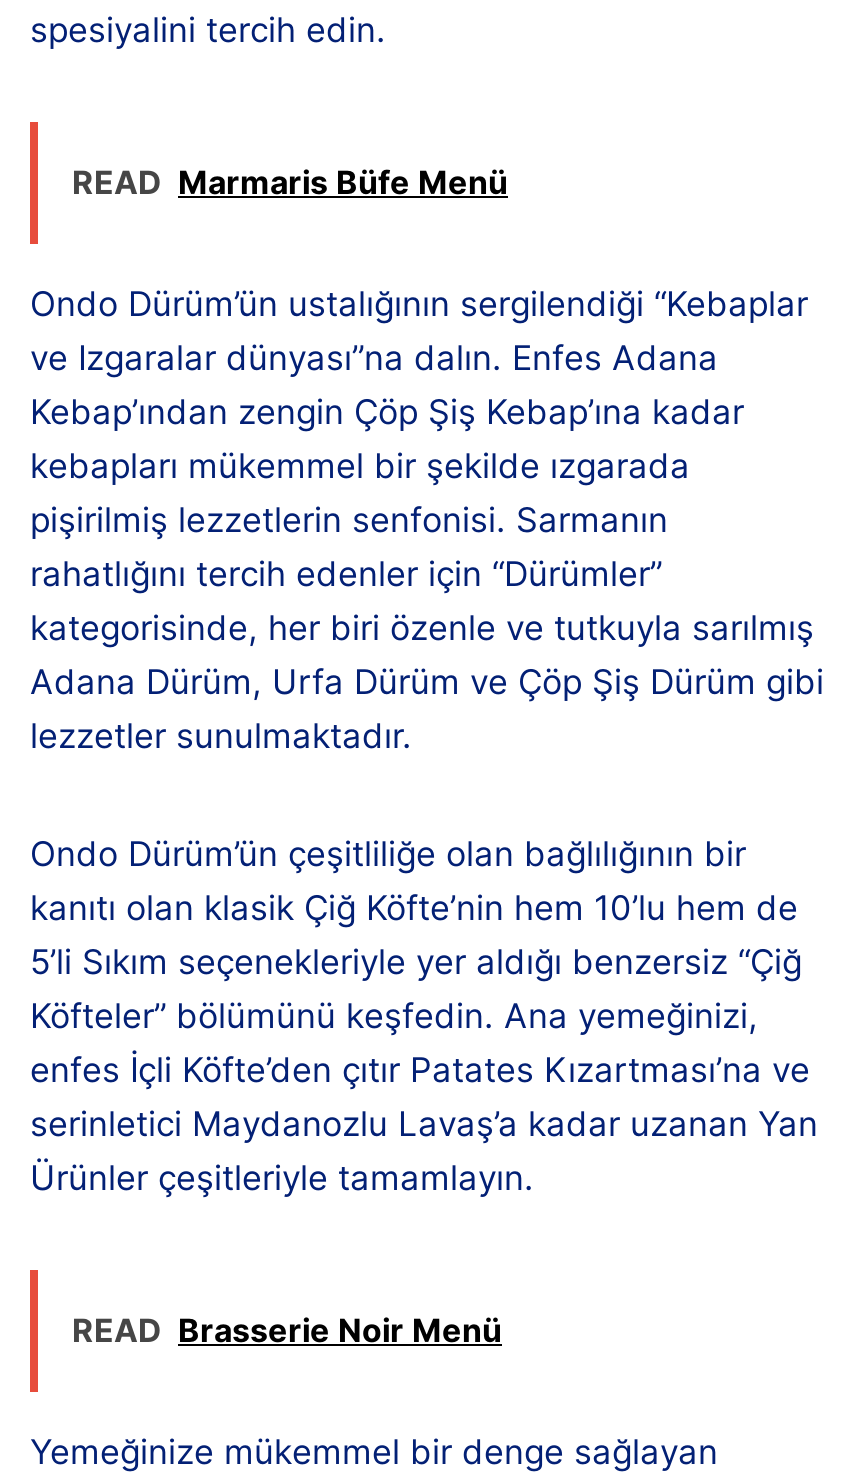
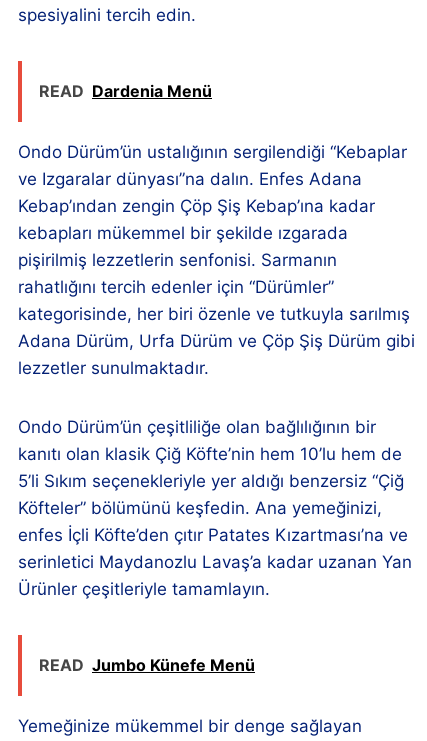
- READ Marmaris Büfe Menü
+ READ Dardenia Menü

- READ Brasserie Noir Menü
+ READ Jumbo Künefe Menü
